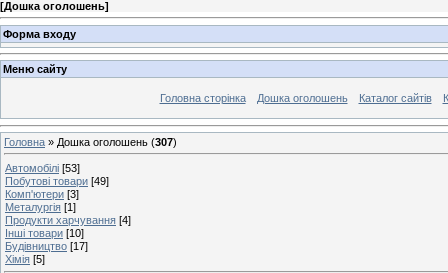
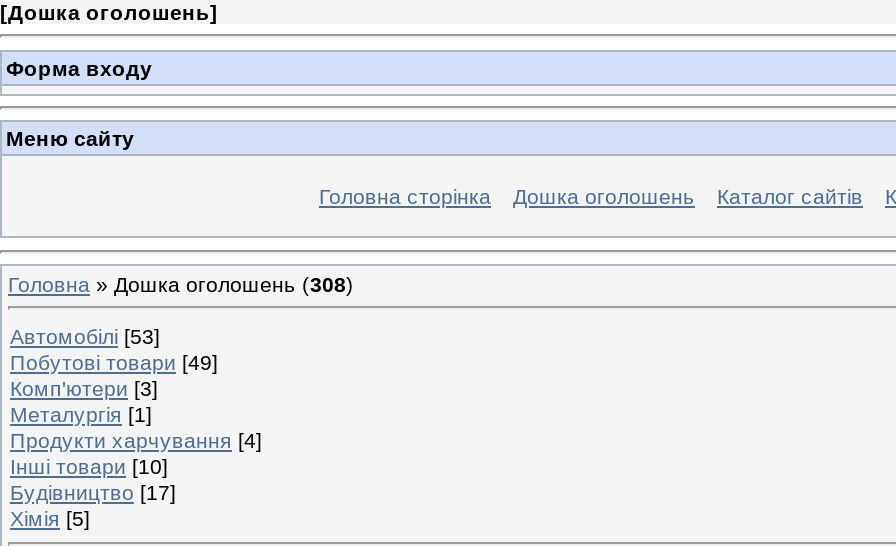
- Головна» Дошка оголошень (307)
+ Головна» Дошка оголошень (308)
